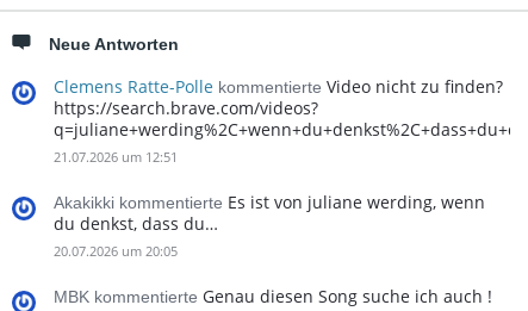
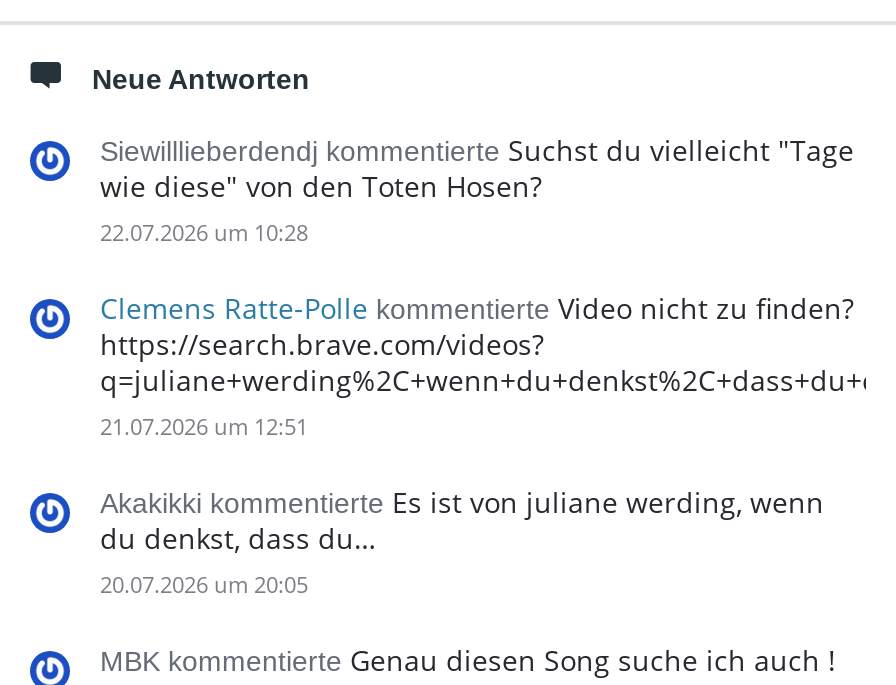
+ Siewilllieberdendj kommentierte Suchst du vielleicht "Tage
+ wie diese" von den Toten Hosen?
+ 22.07.2026 um 10:28
